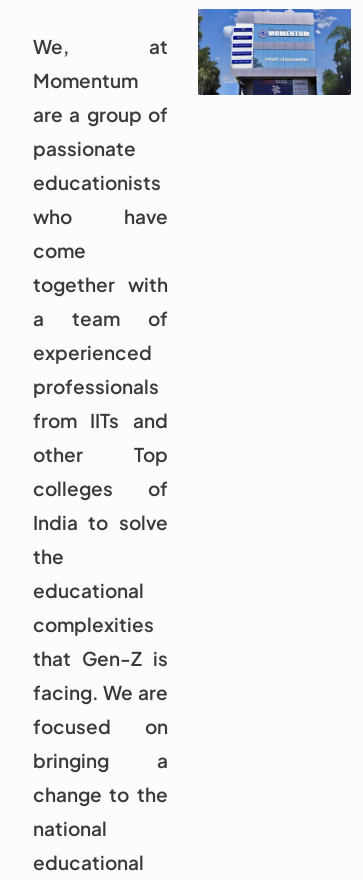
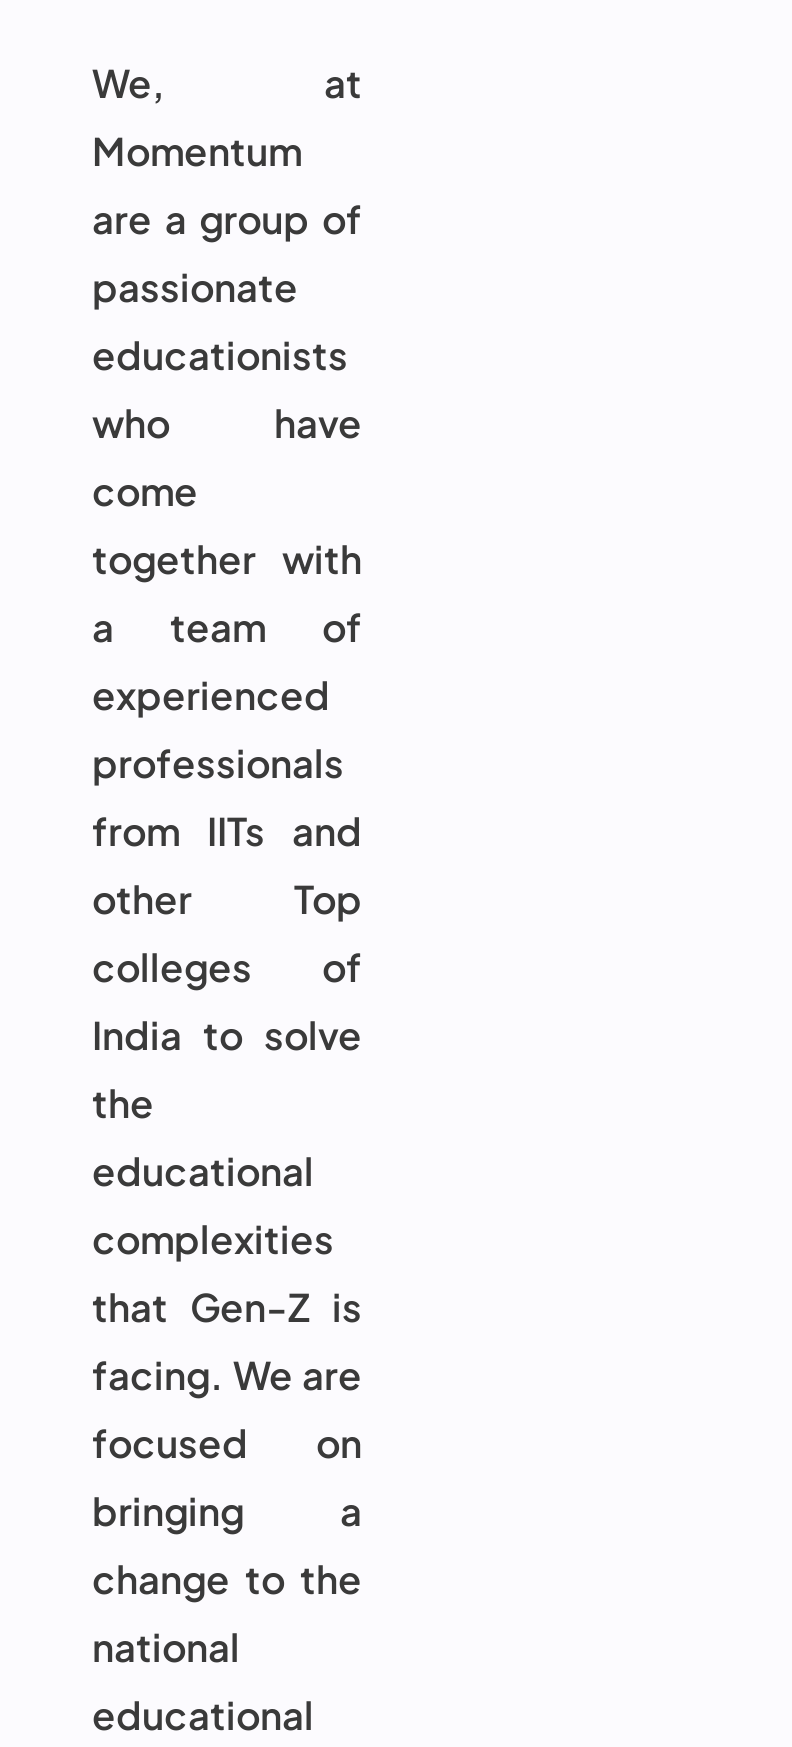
- [image]
